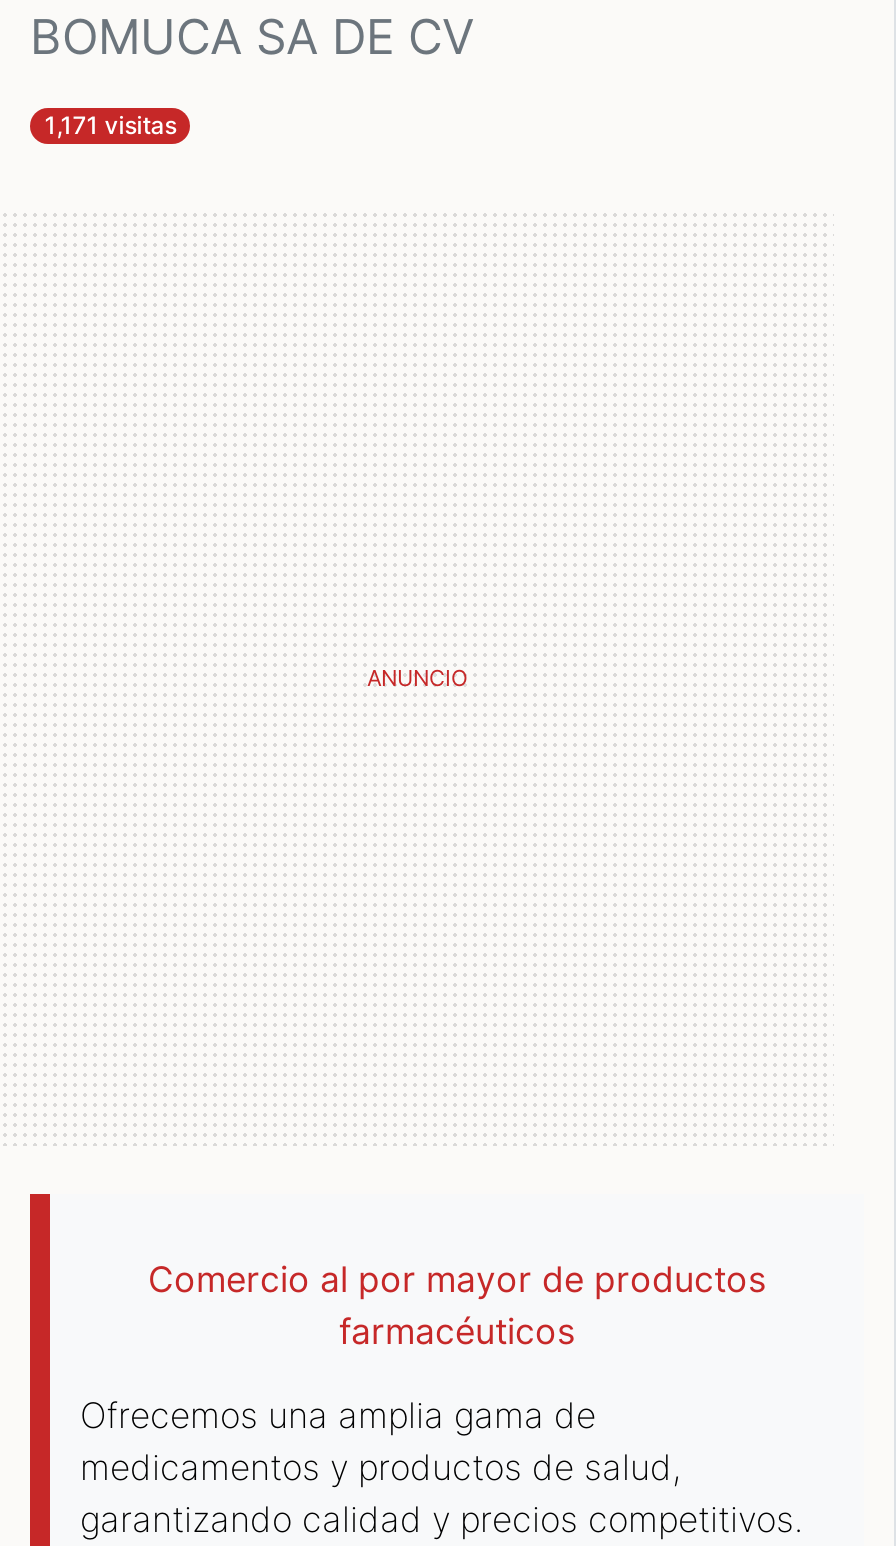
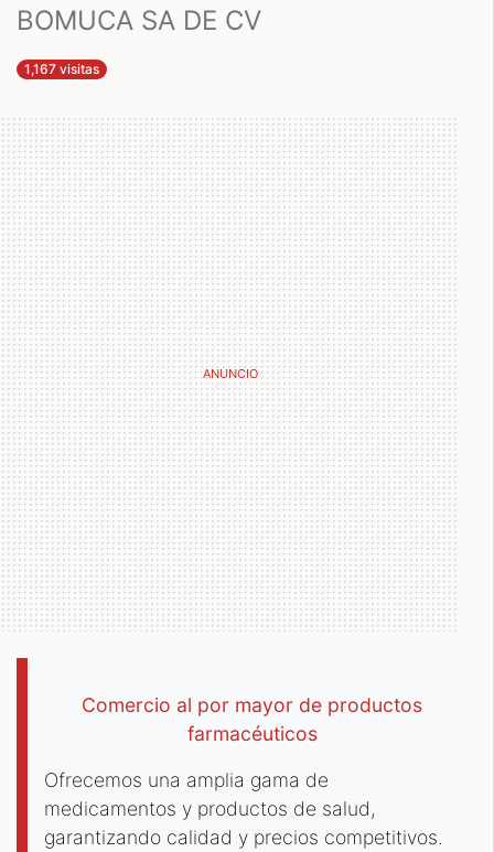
- 1,171 visitas
+ 1,167 visitas
